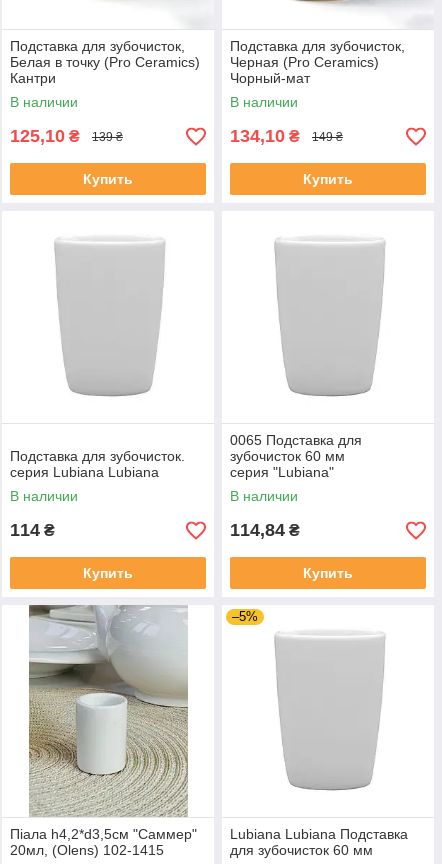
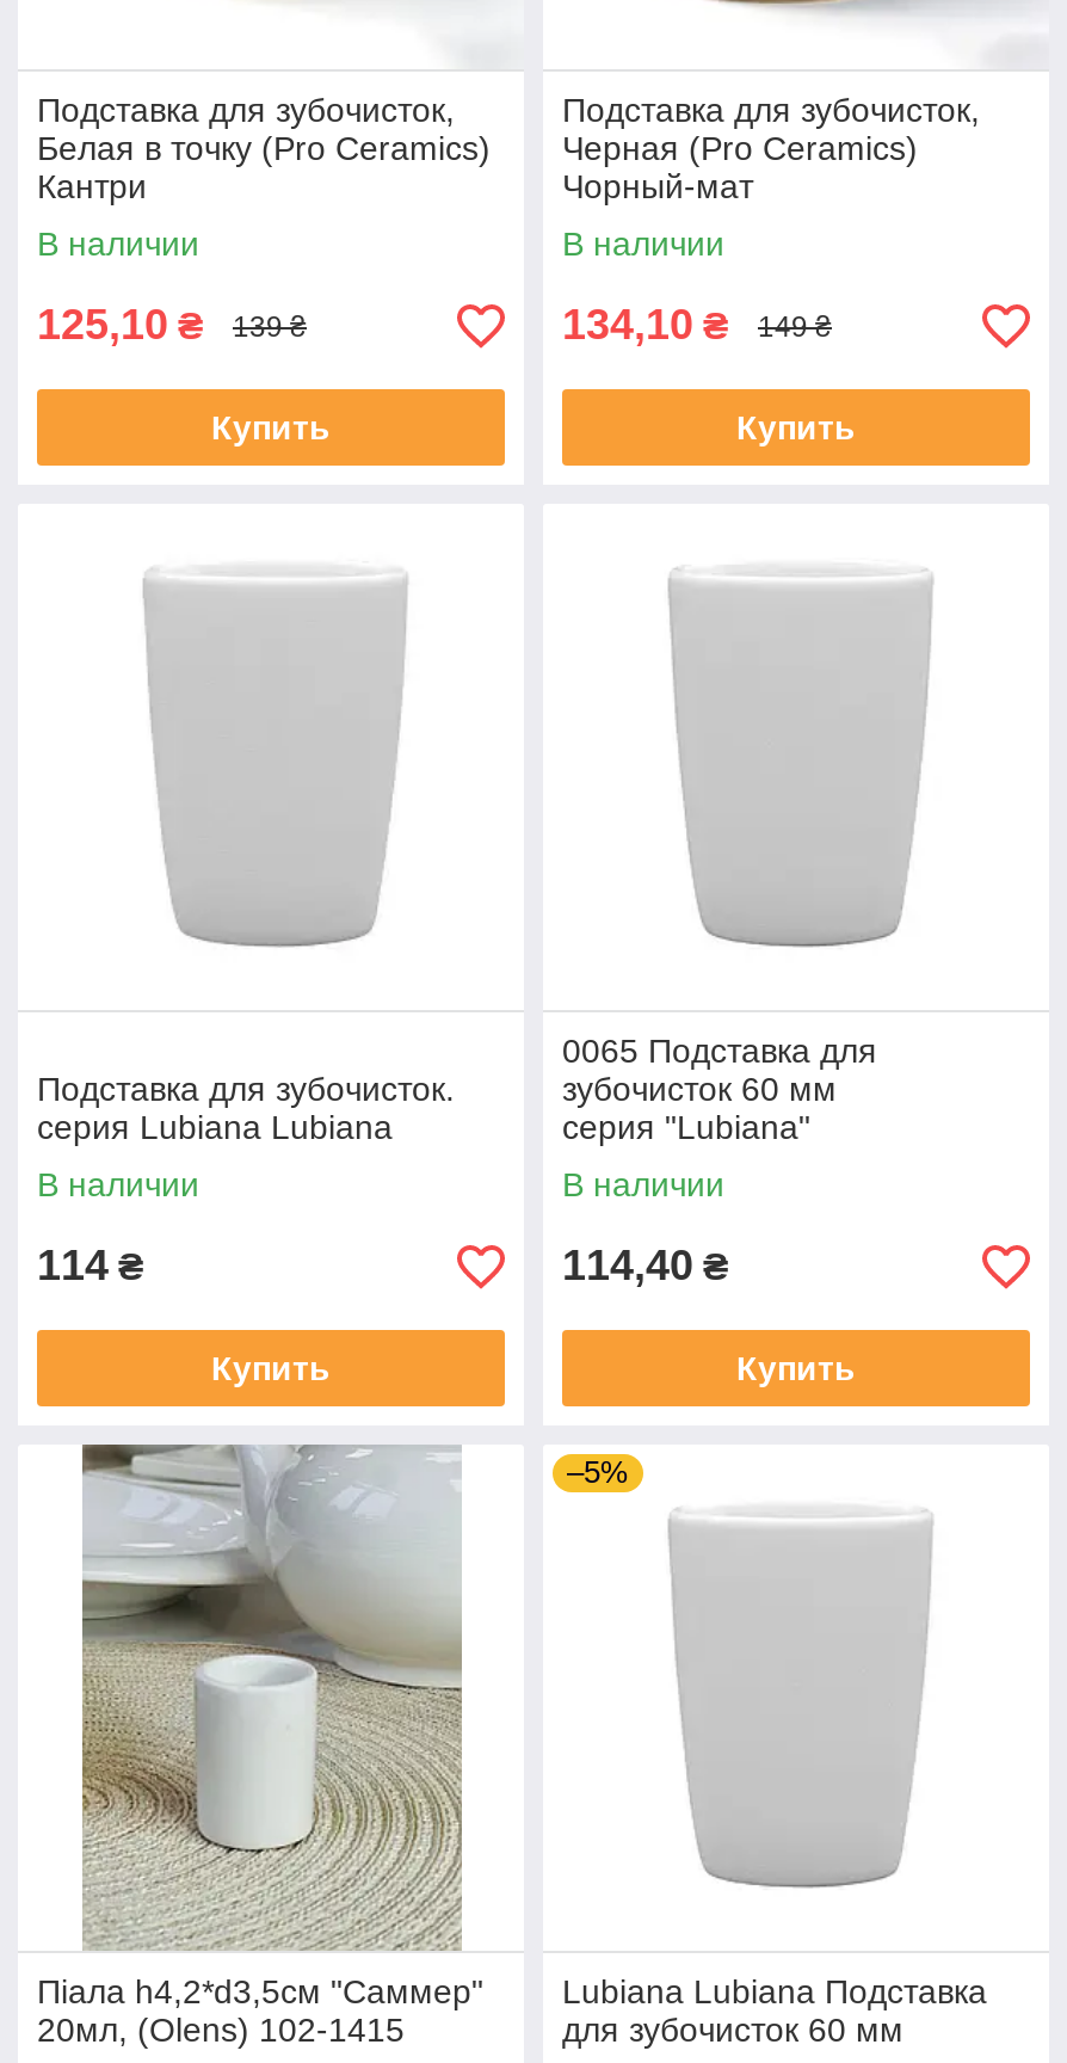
- 114,84 ₴
+ 114,40 ₴
